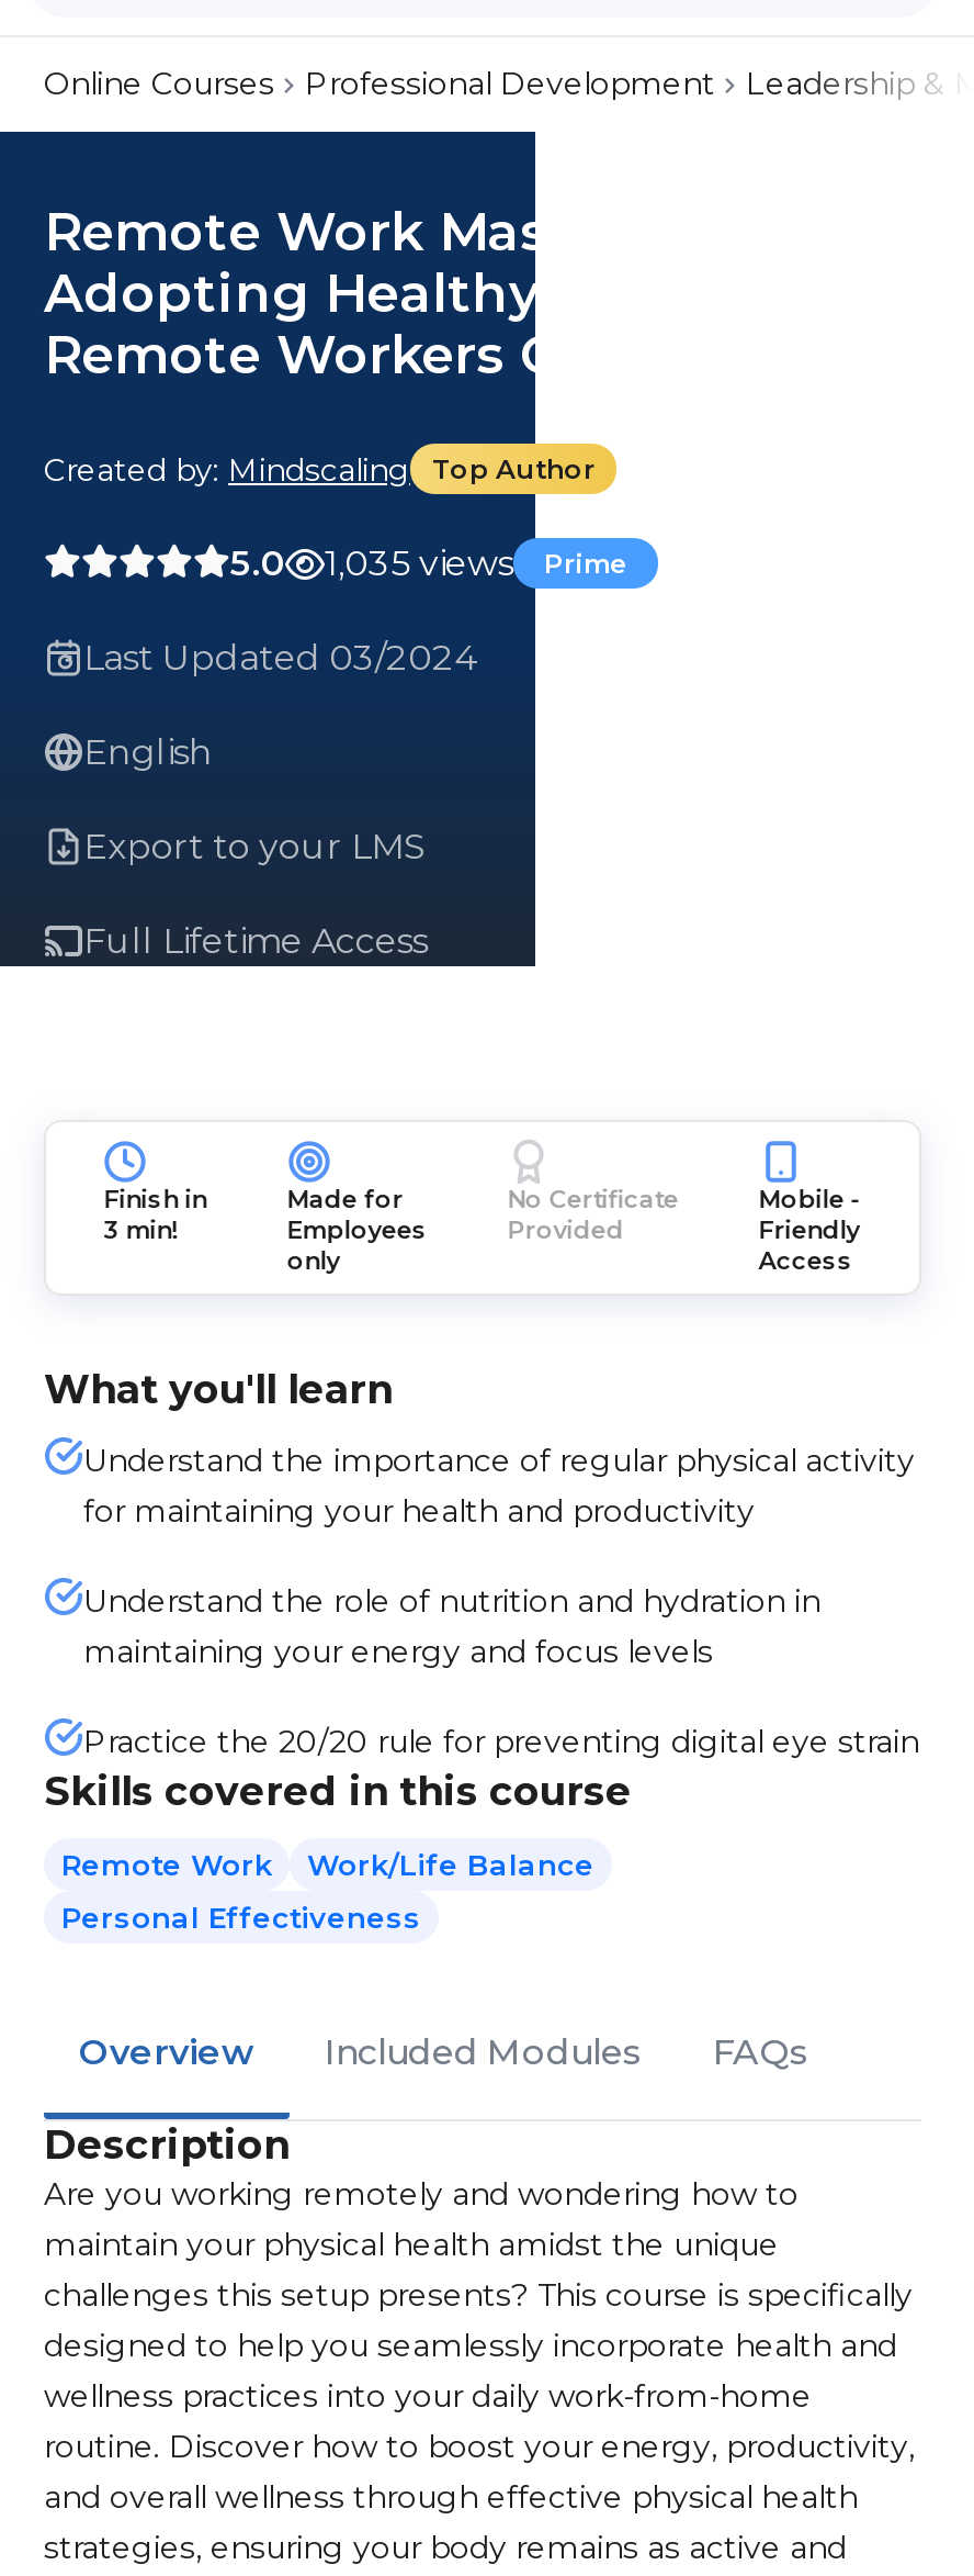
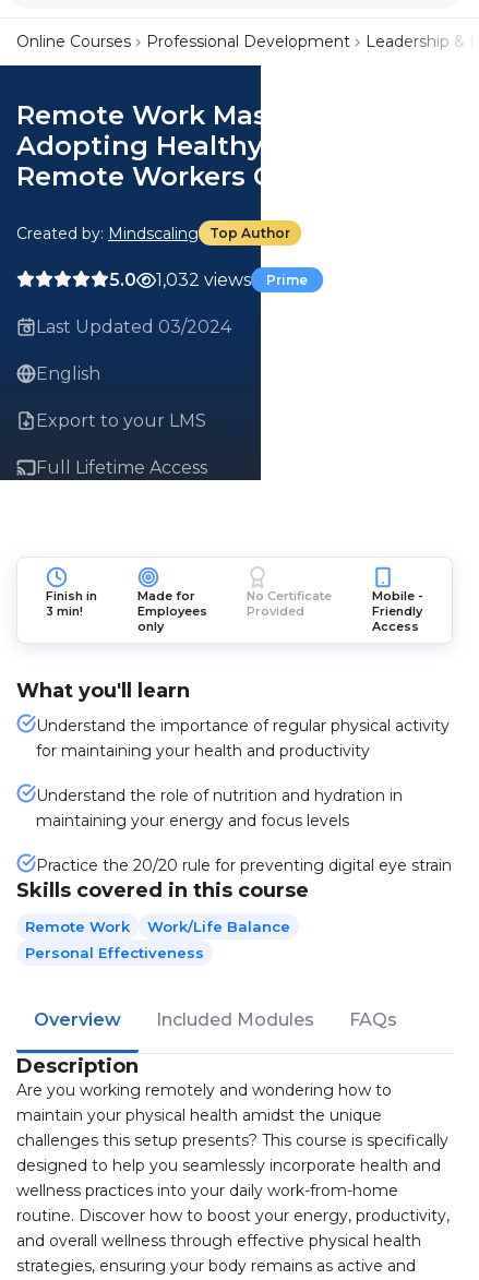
- 5.0 1,035 views Prime
+ 5.0 1,032 views Prime
